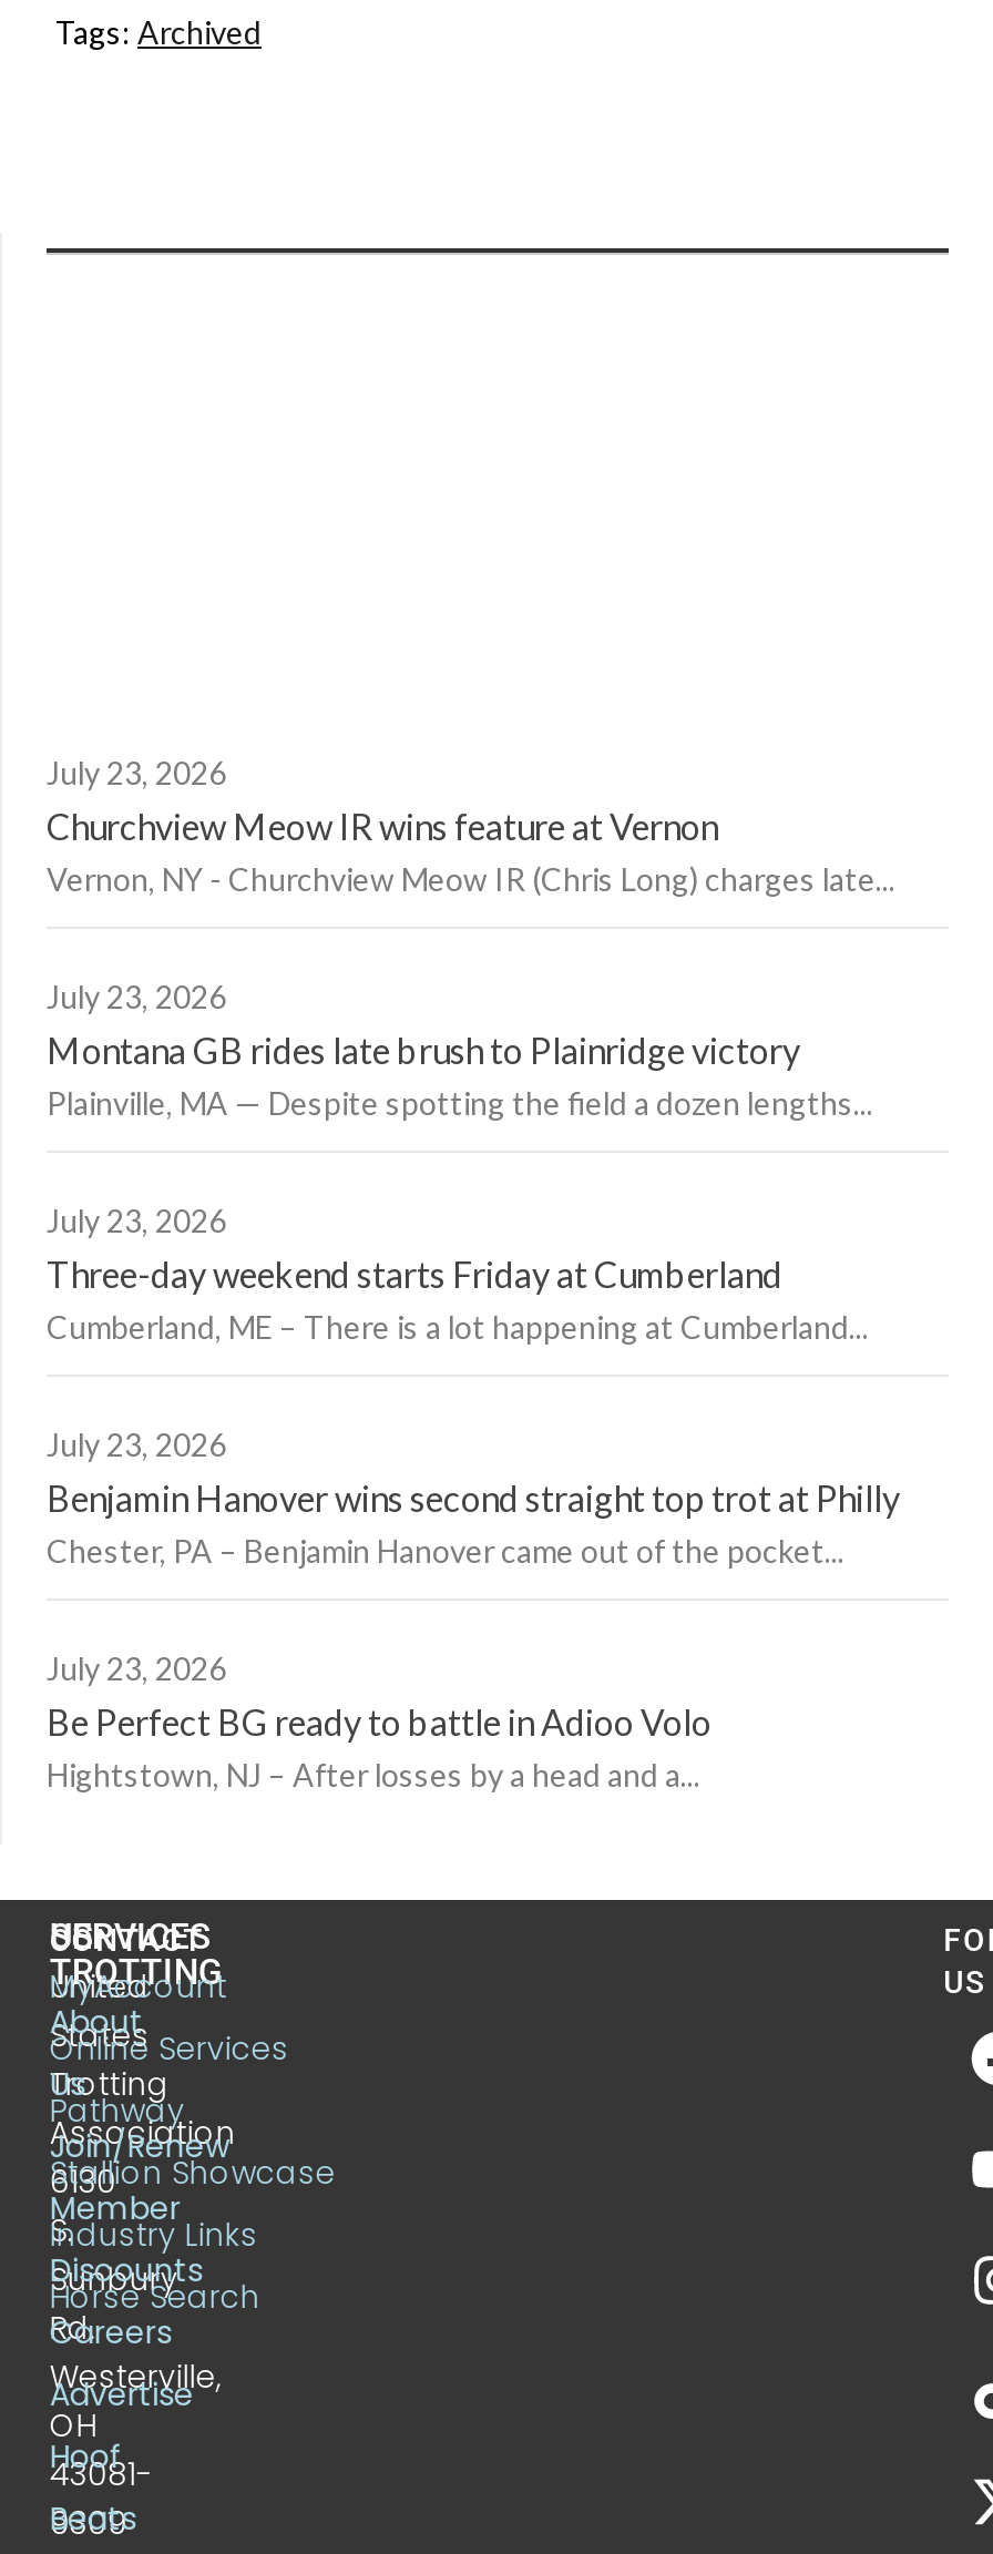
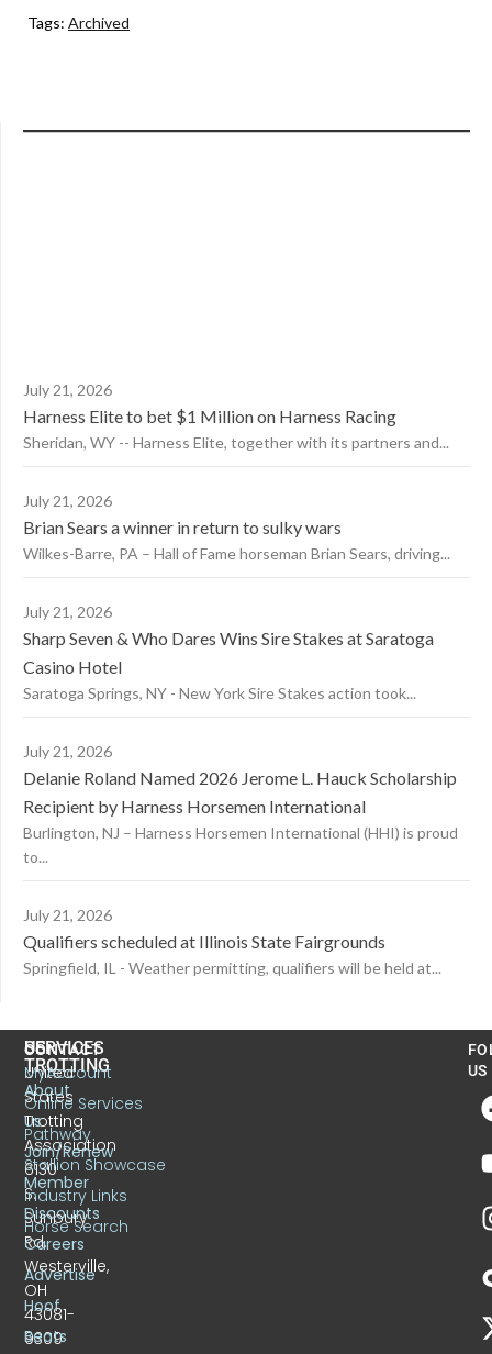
- July 23, 2026
- Churchview Meow IR wins feature at Vernon
- Vernon, NY - Churchview Meow IR (Chris Long) charges late...
+ July 21, 2026
+ Harness Elite to bet $1 Million on Harness Racing
+ Sheridan, WY -- Harness Elite, together with its partners and...

- July 23, 2026
- Montana GB rides late brush to Plainridge victory
- Plainville, MA — Despite spotting the field a dozen lengths...
+ July 21, 2026
+ Brian Sears a winner in return to sulky wars
+ Wilkes-Barre, PA – Hall of Fame horseman Brian Sears, driving...

- July 23, 2026
- Three-day weekend starts Friday at Cumberland
- Cumberland, ME – There is a lot happening at Cumberland...
+ July 21, 2026
+ Sharp Seven & Who Dares Wins Sire Stakes at Saratoga
+ Casino Hotel
+ Saratoga Springs, NY - New York Sire Stakes action took...

- July 23, 2026
- Benjamin Hanover wins second straight top trot at Philly
- Chester, PA – Benjamin Hanover came out of the pocket...
+ July 21, 2026
+ Delanie Roland Named 2026 Jerome L. Hauck Scholarship
+ Recipient by Harness Horsemen International
+ Burlington, NJ – Harness Horsemen International (HHI) is proud
+ to...

- July 23, 2026
- Be Perfect BG ready to battle in Adioo Volo
- Hightstown, NJ – After losses by a head and a...
+ July 21, 2026
+ Qualifiers scheduled at Illinois State Fairgrounds
+ Springfield, IL - Weather permitting, qualifiers will be held at...
